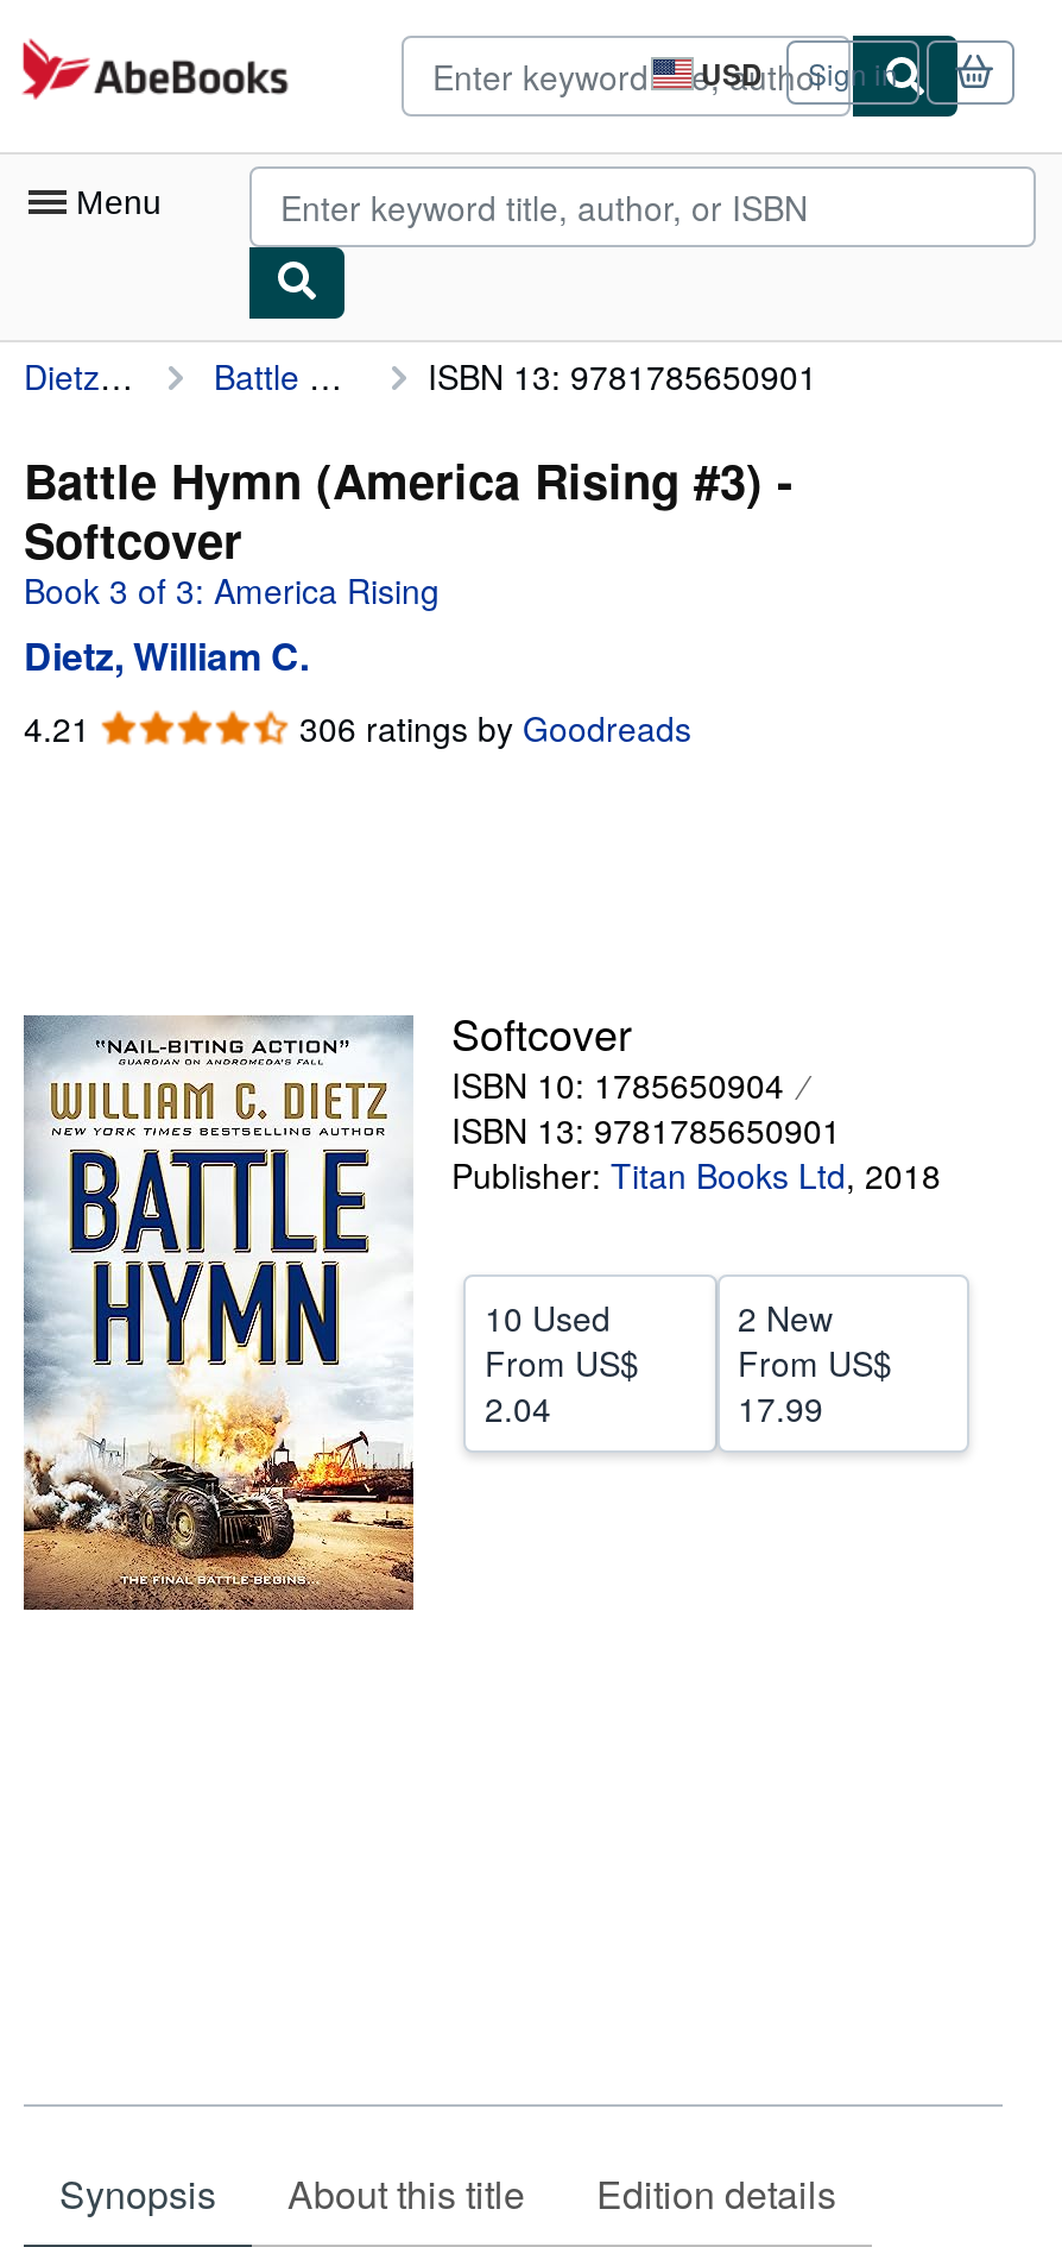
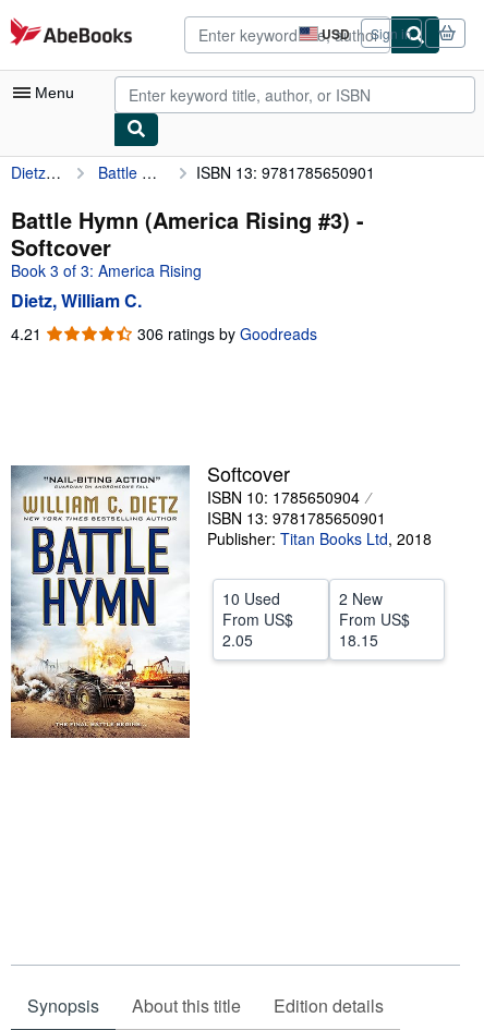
- 2.04
+ 2.05

- 17.99
+ 18.15
